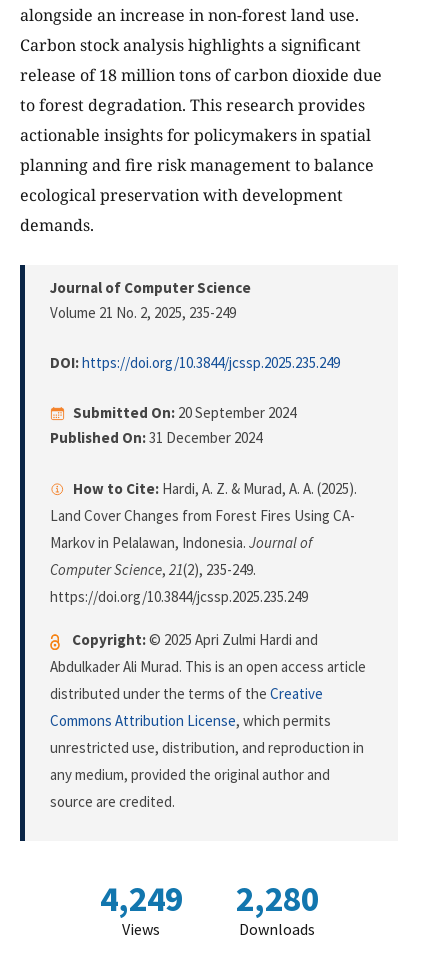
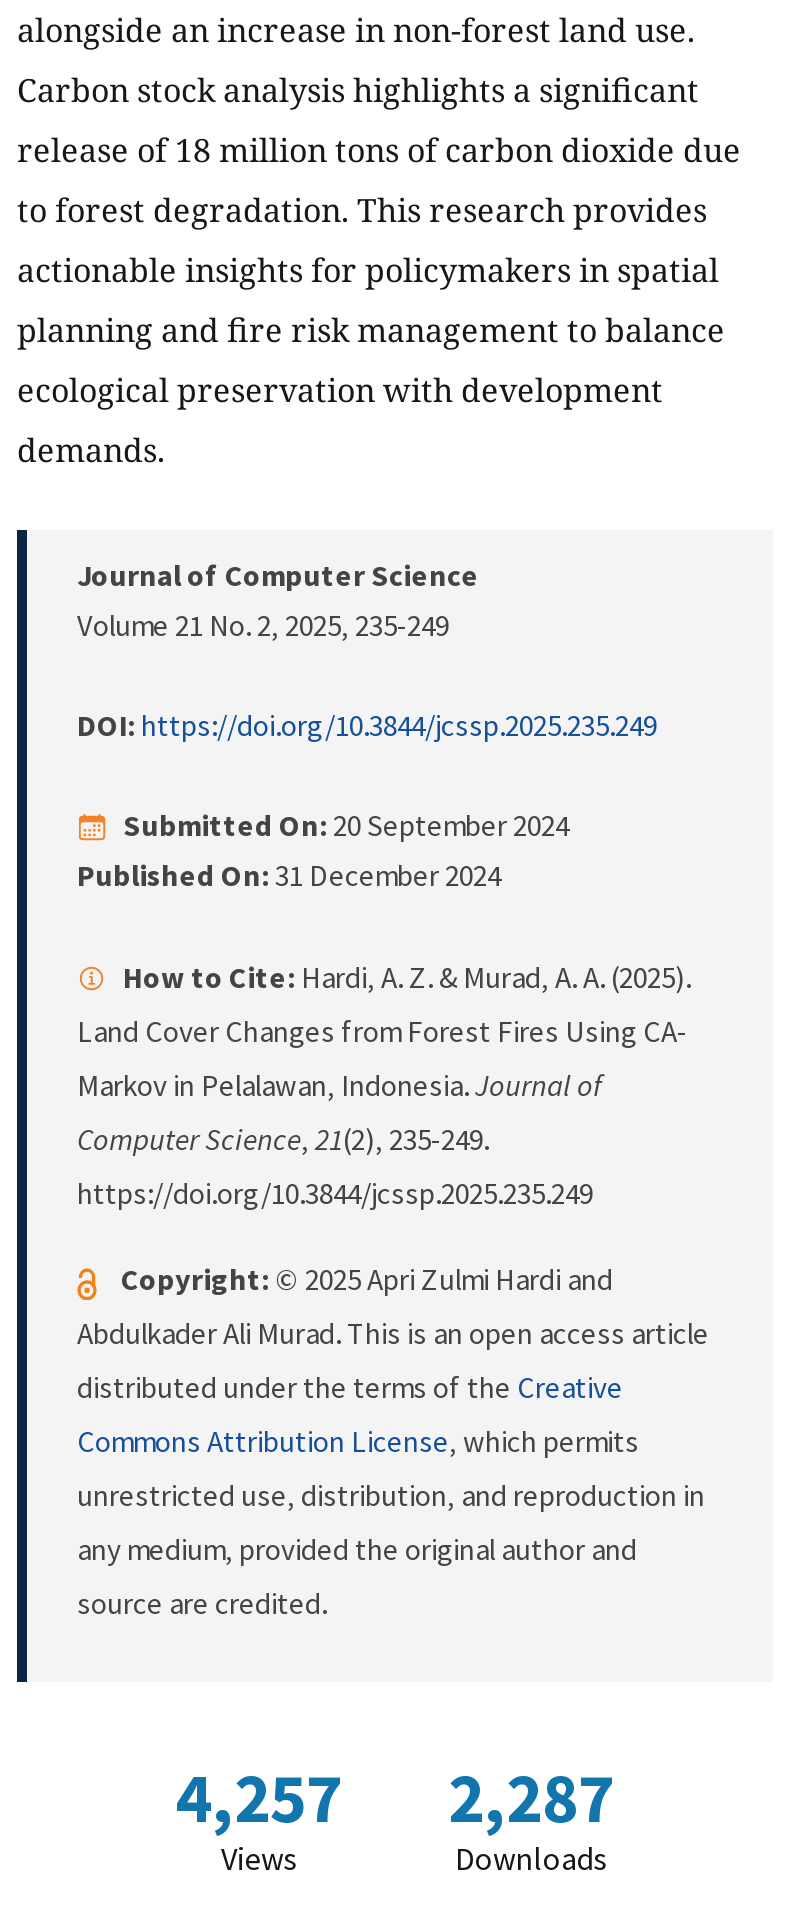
- 4,249
+ 4,257

- 2,280
+ 2,287
